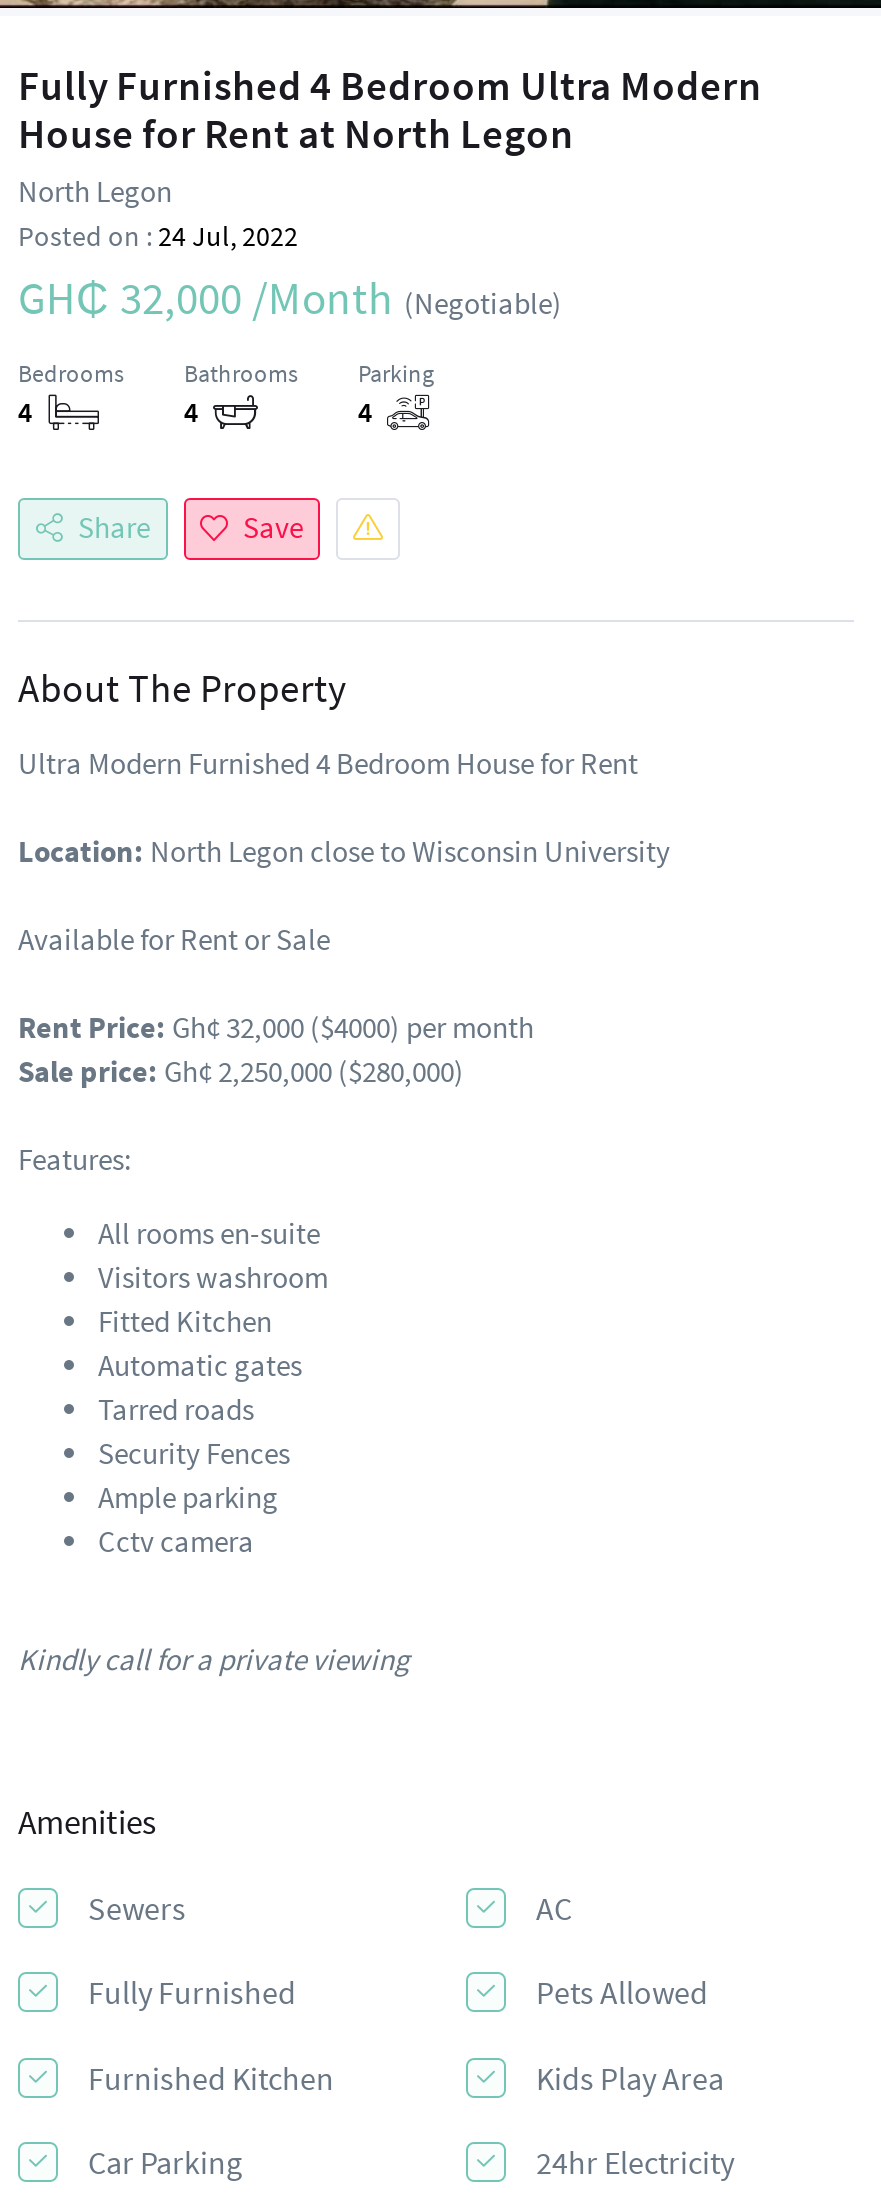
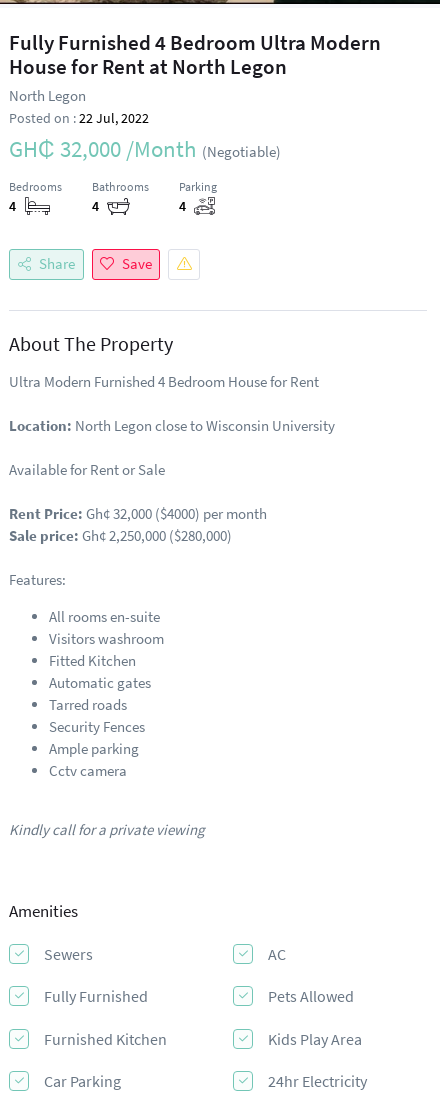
- Posted on : 24 Jul, 2022
+ Posted on : 22 Jul, 2022
